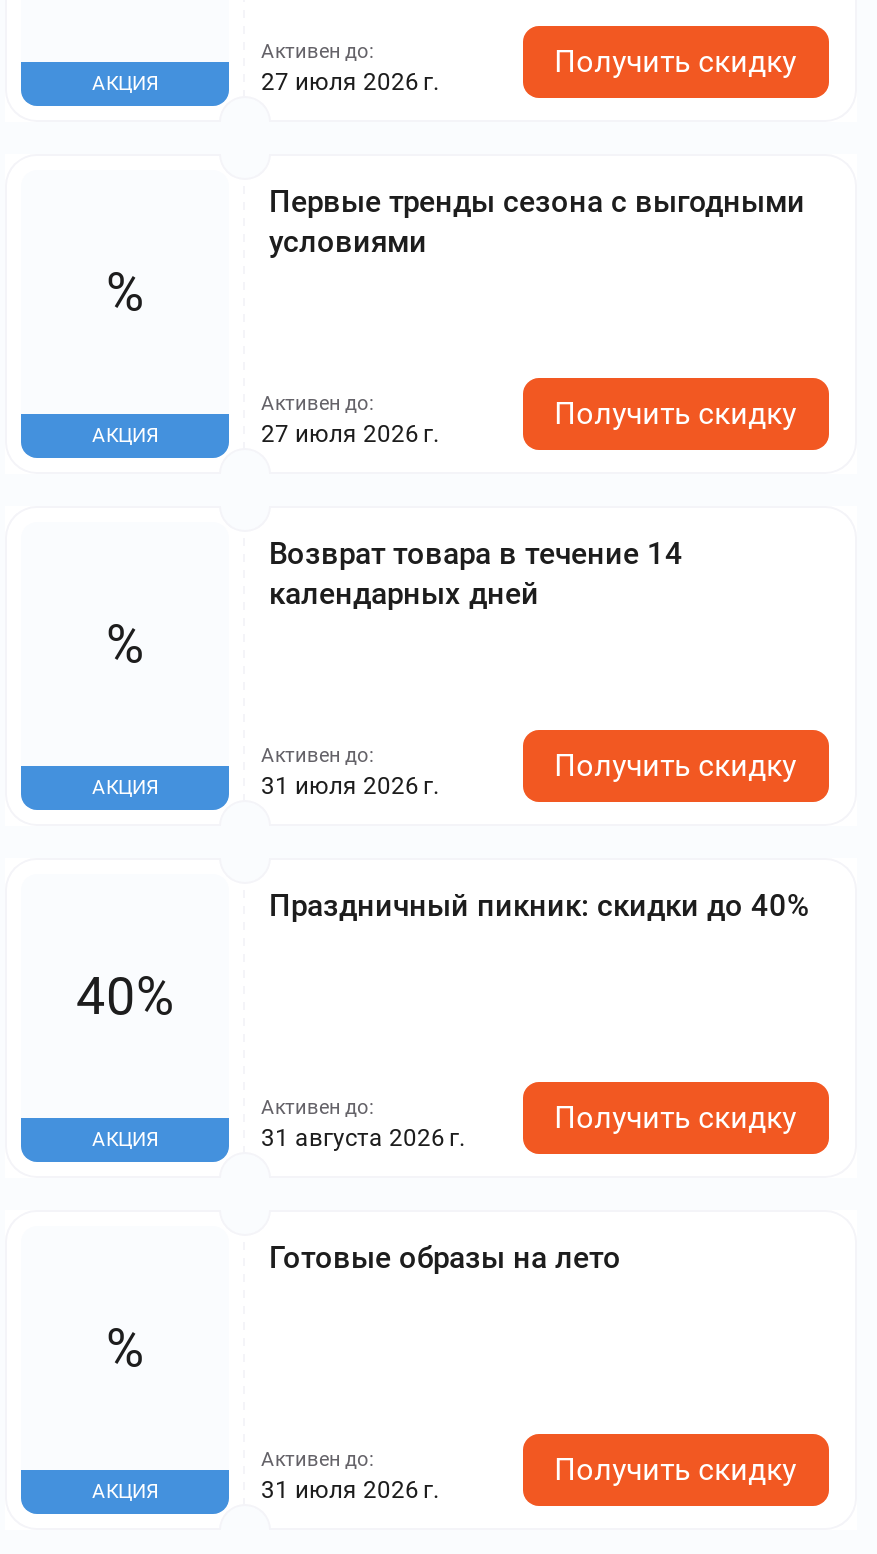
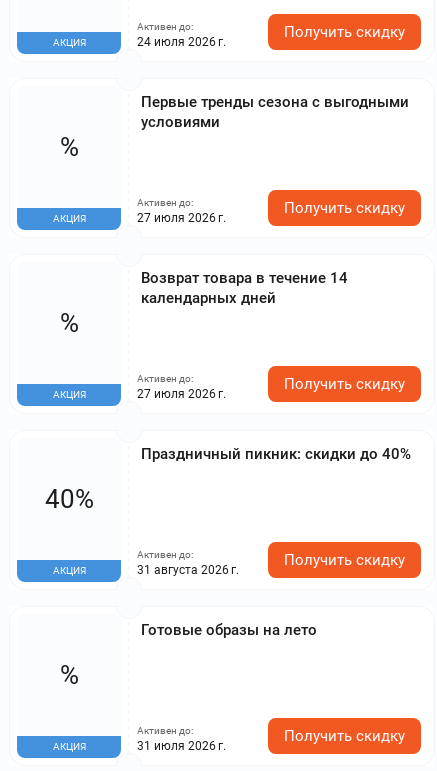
- 27 июля 2026 г.
+ 24 июля 2026 г.

- 31 июля 2026 г.
+ 27 июля 2026 г.
